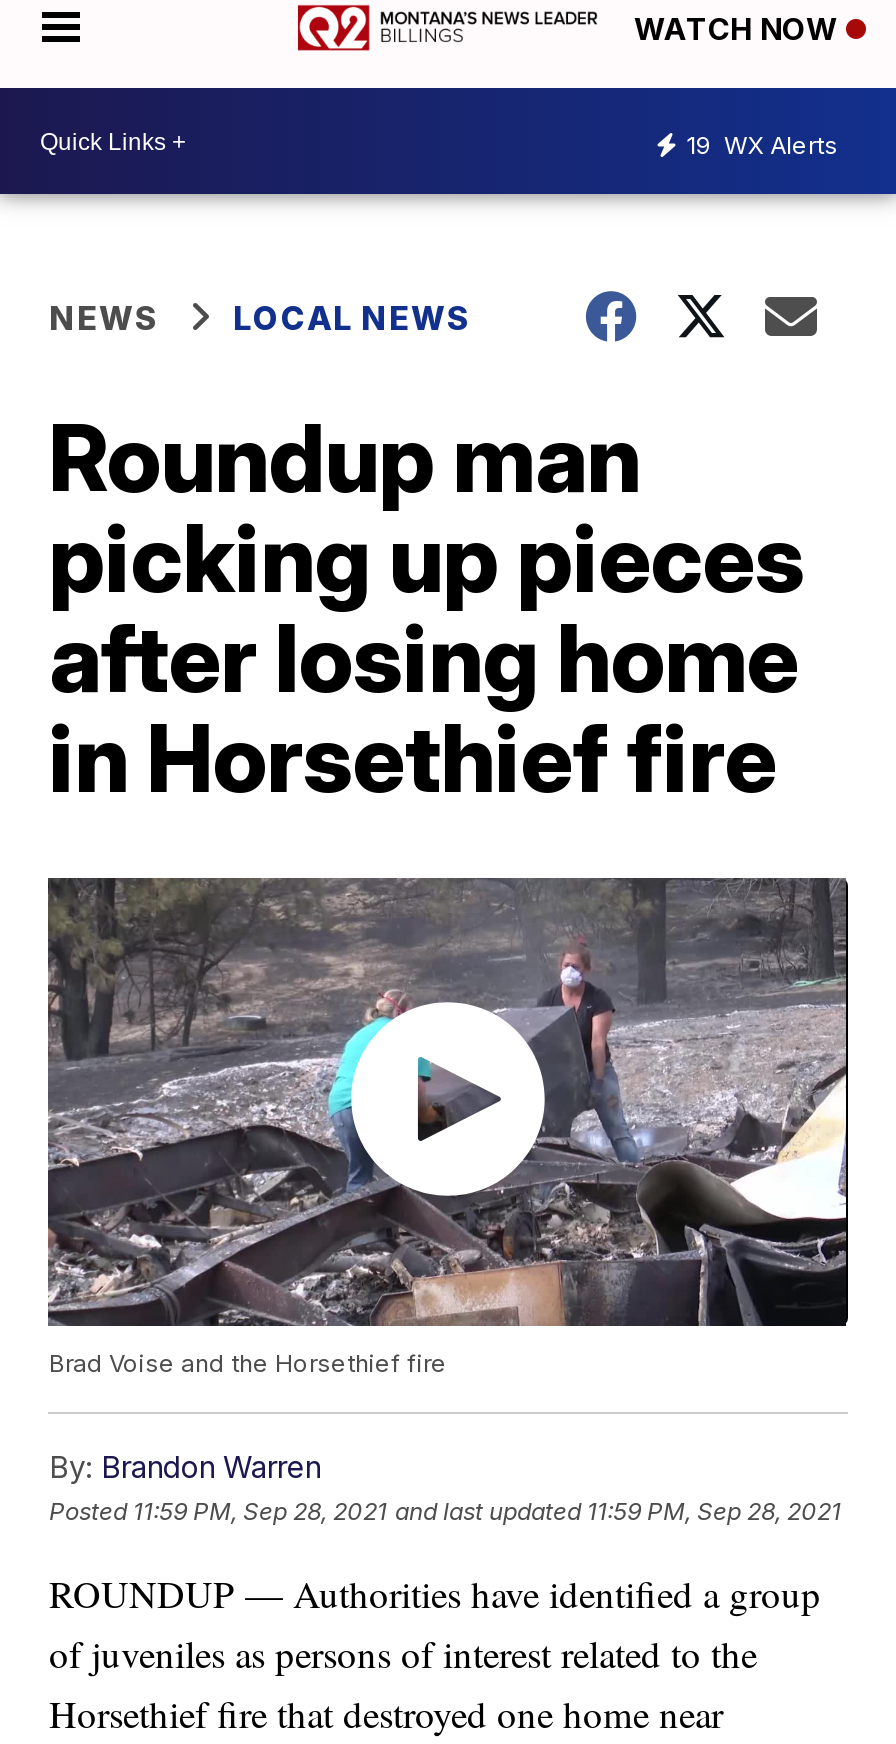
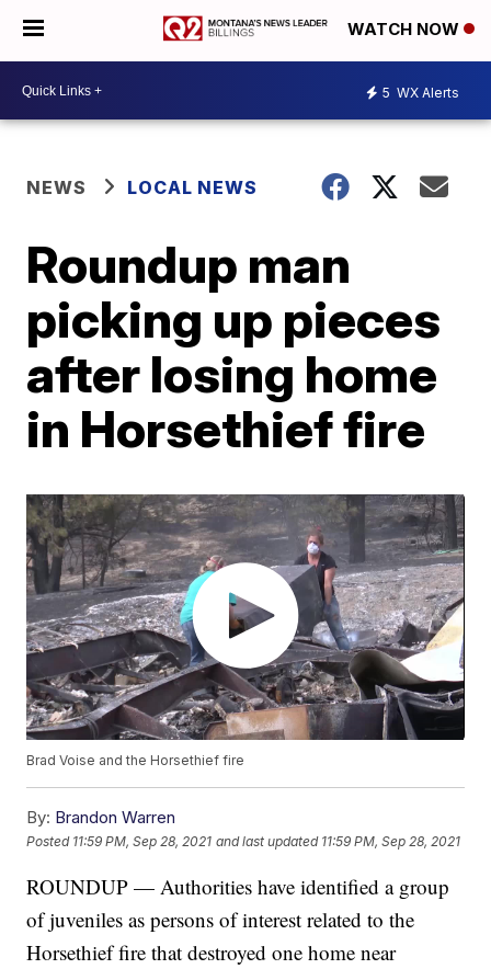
- 19 WX Alerts
+ 5 WX Alerts
